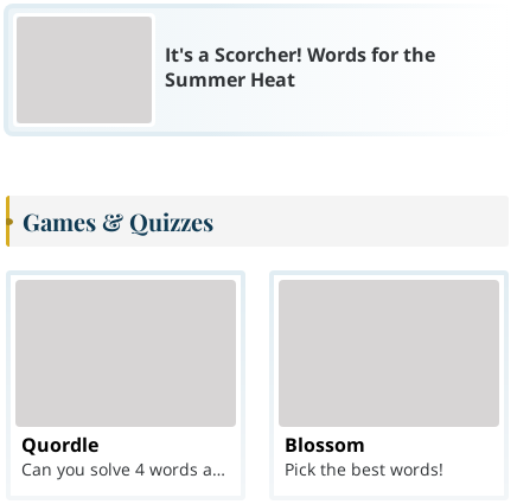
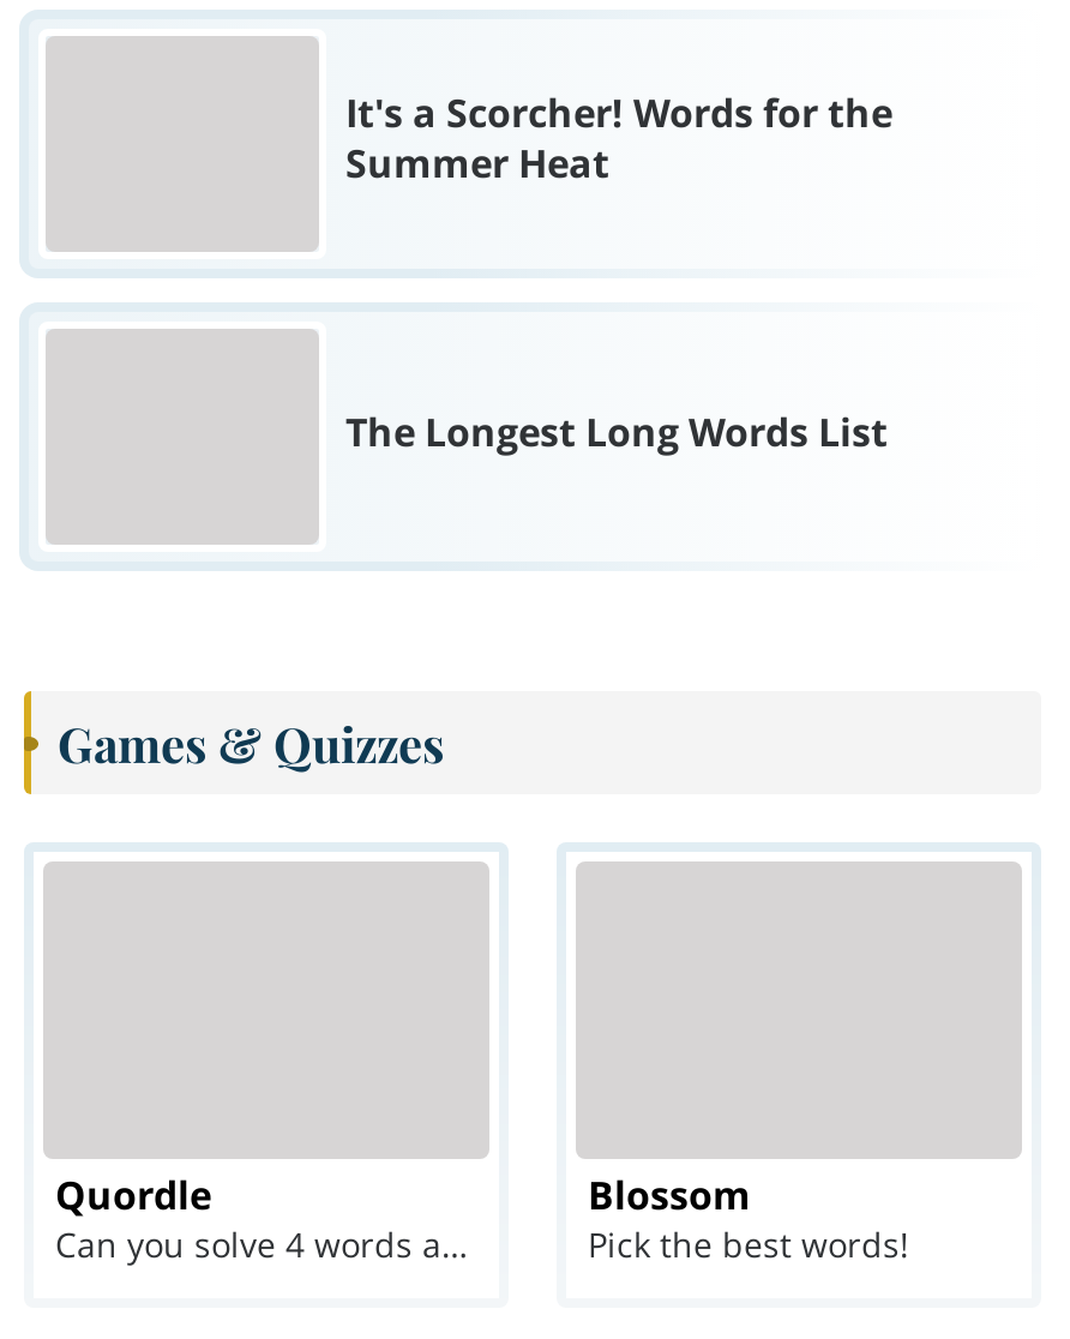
+ The Longest Long Words List
